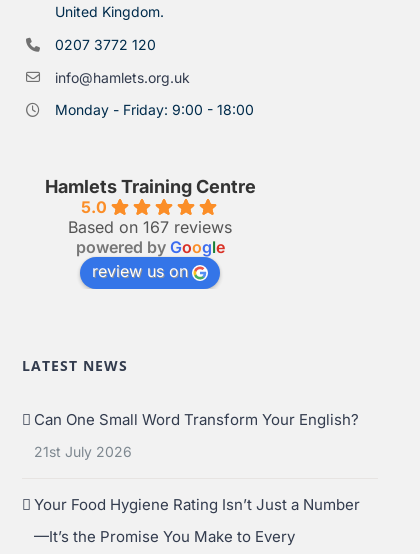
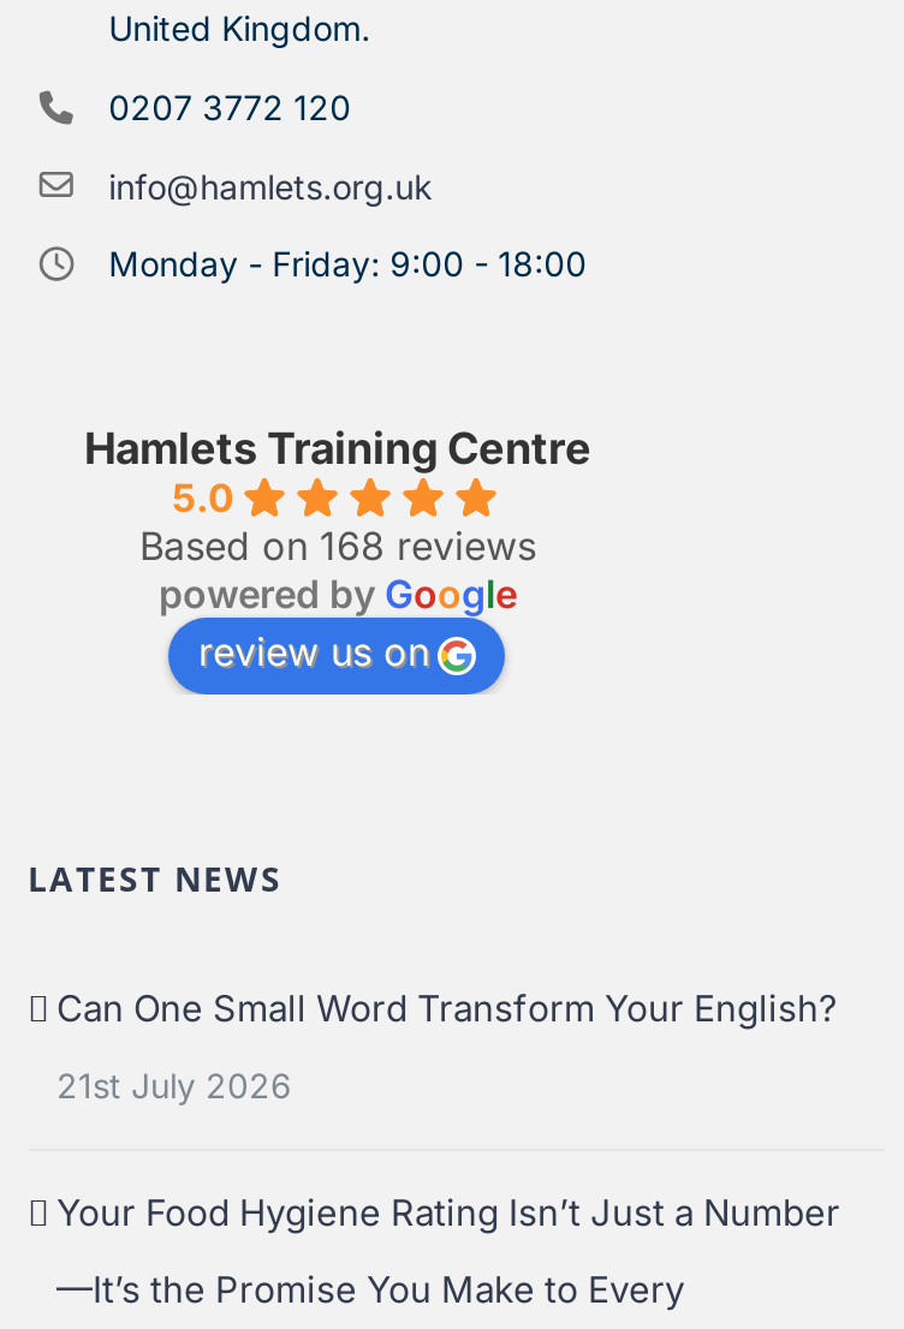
- Based on 167 reviews
+ Based on 168 reviews
